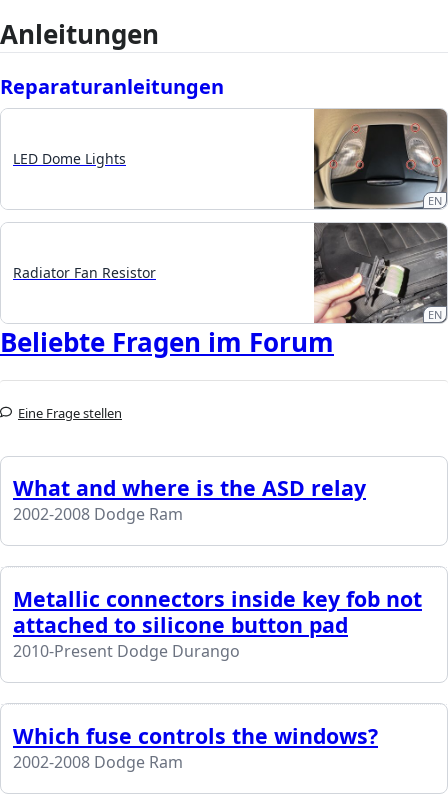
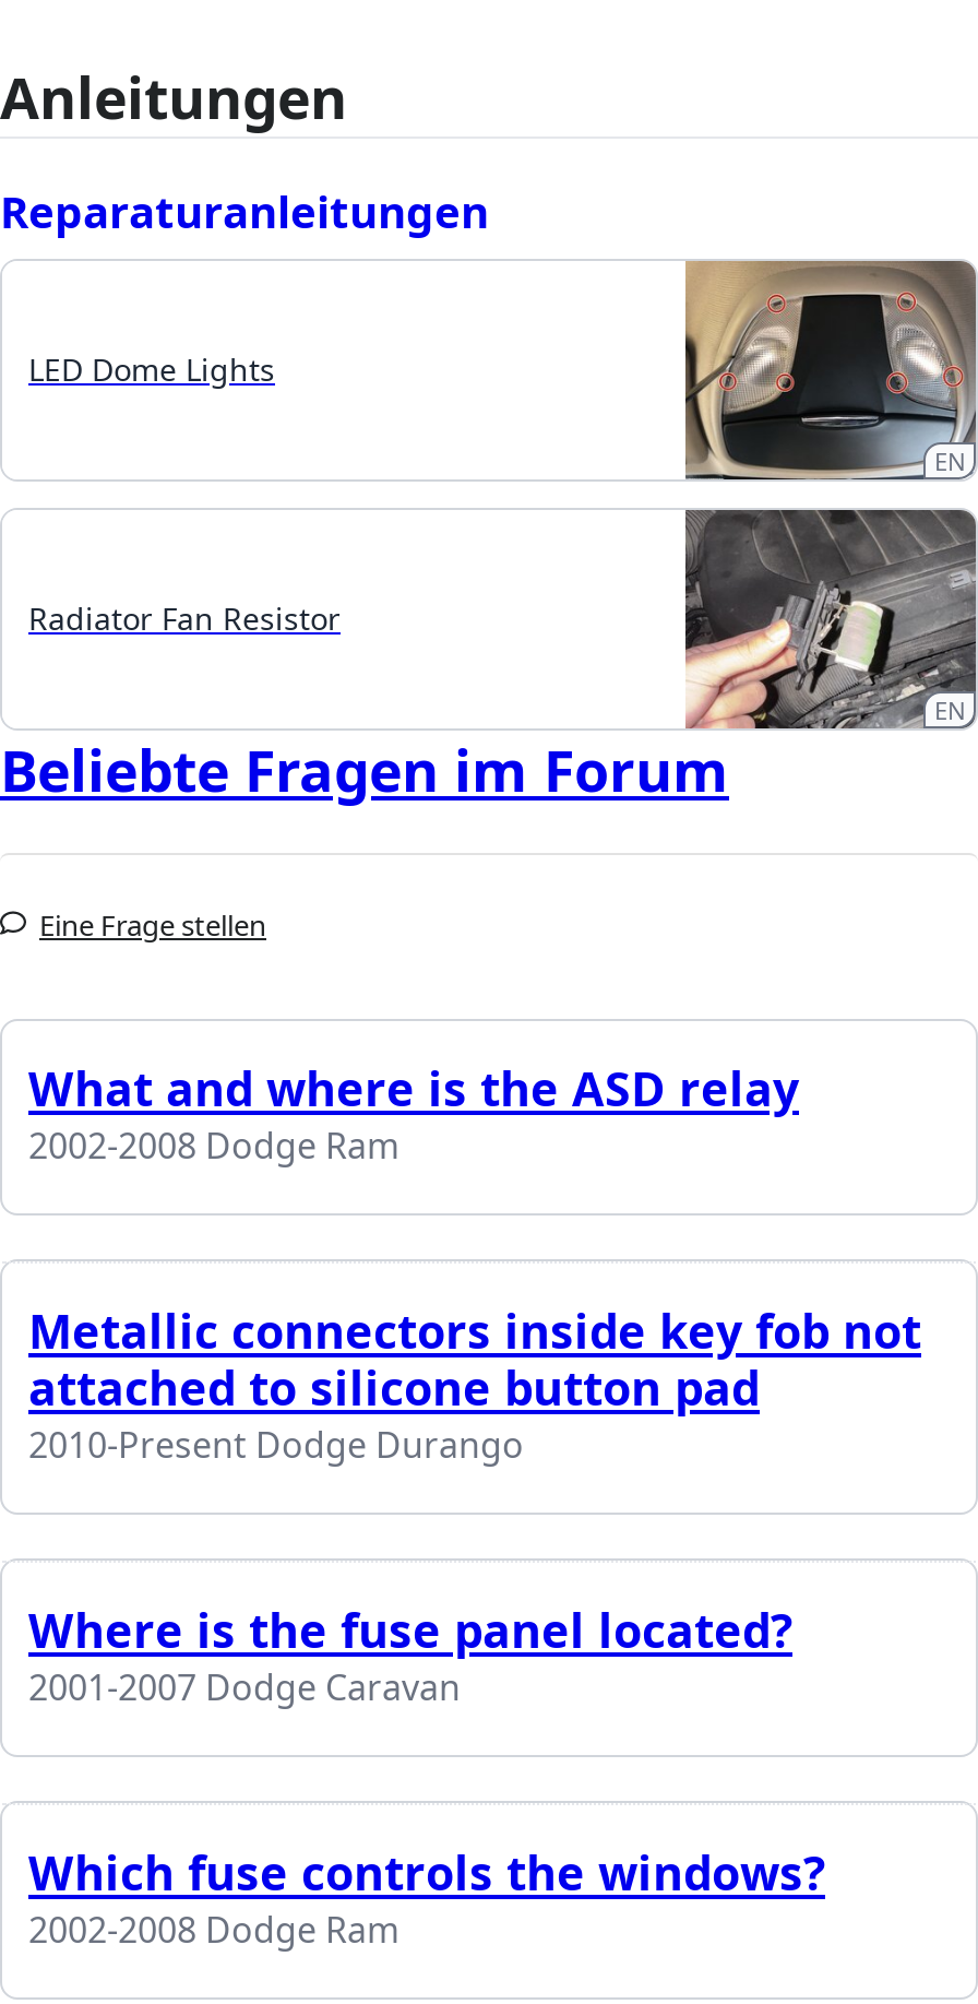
+ Where is the fuse panel located?
+ 2001-2007 Dodge Caravan
